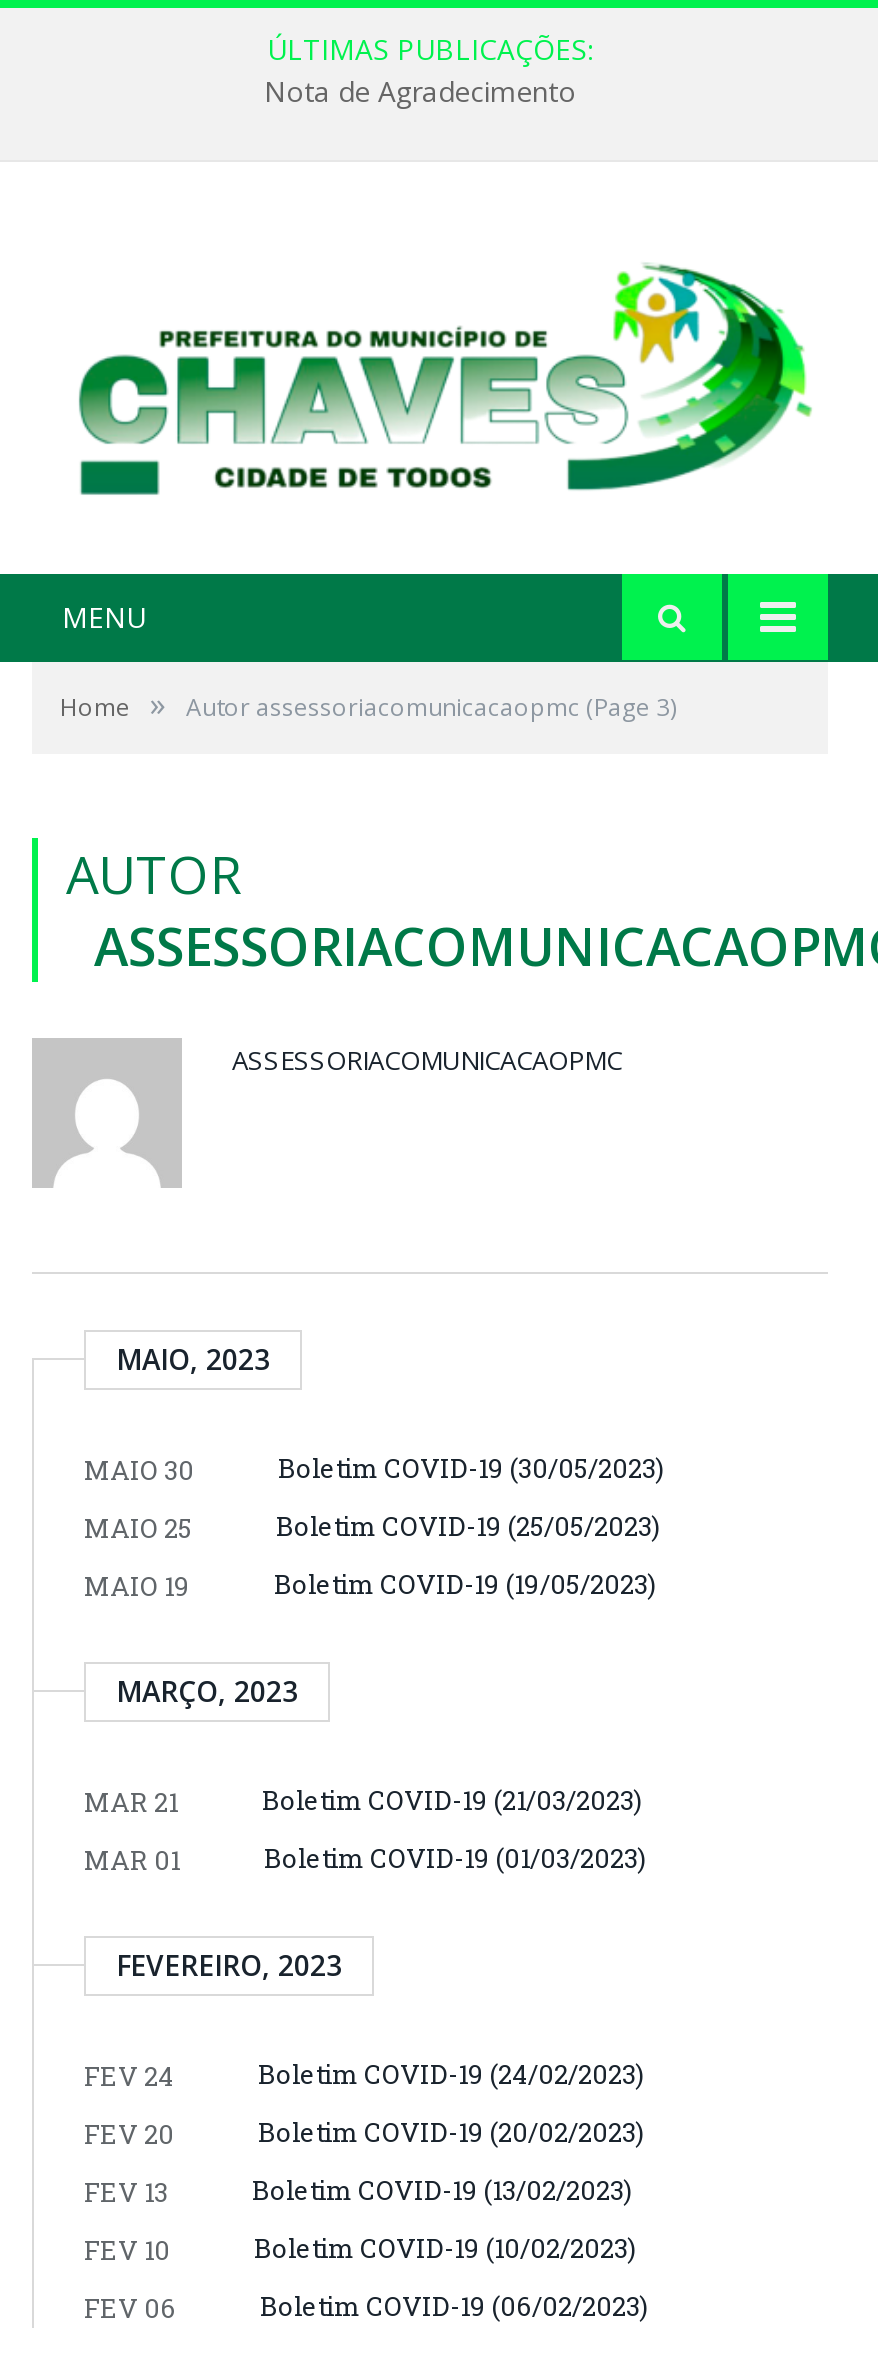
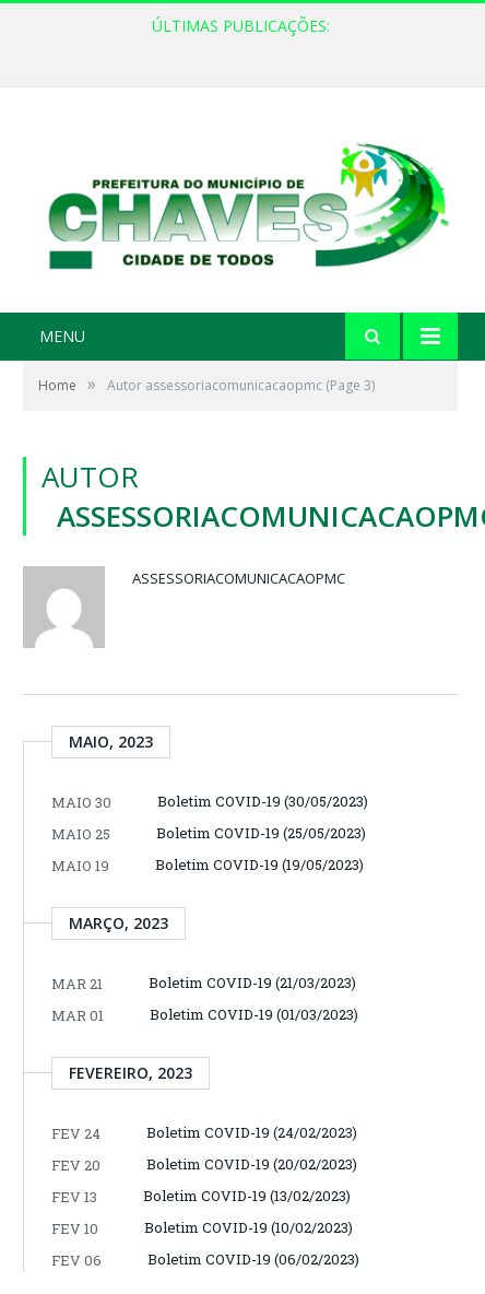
- Nota de Agradecimento
